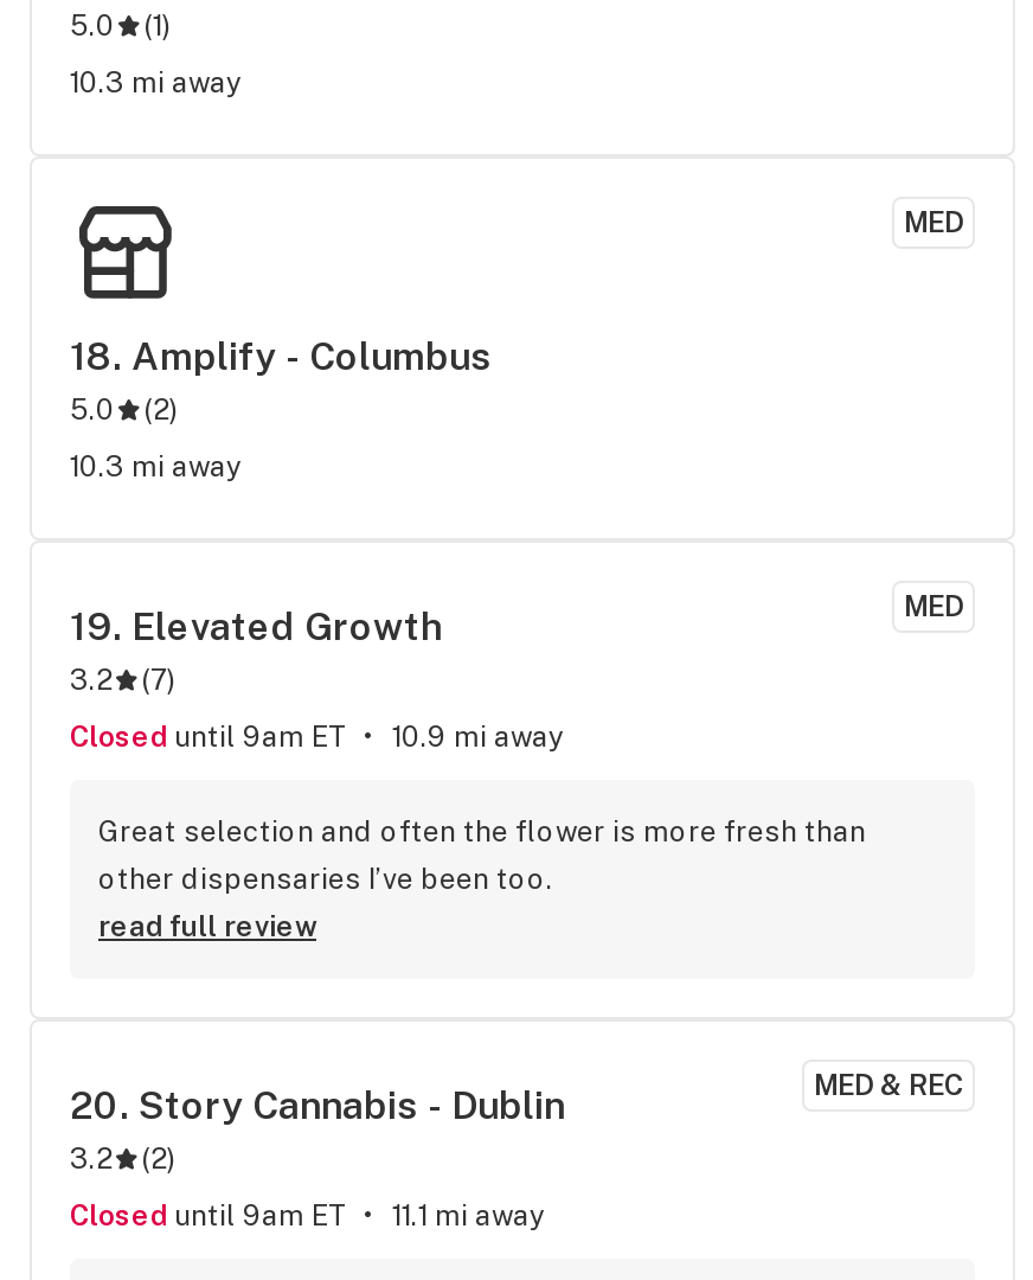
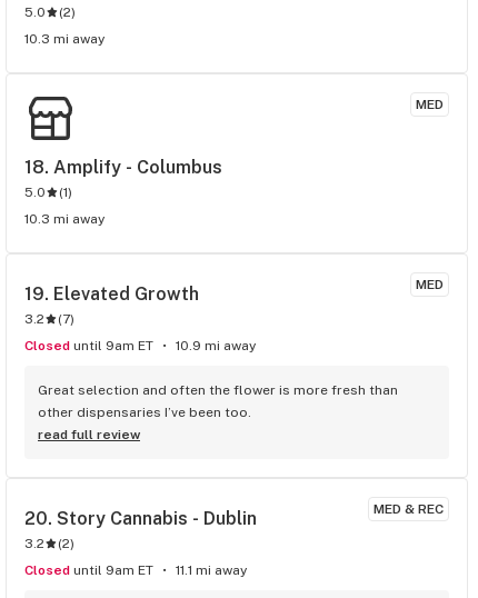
- 5.0 (1)
+ 5.0 (2)

- 5.0 (2)
+ 5.0 (1)
